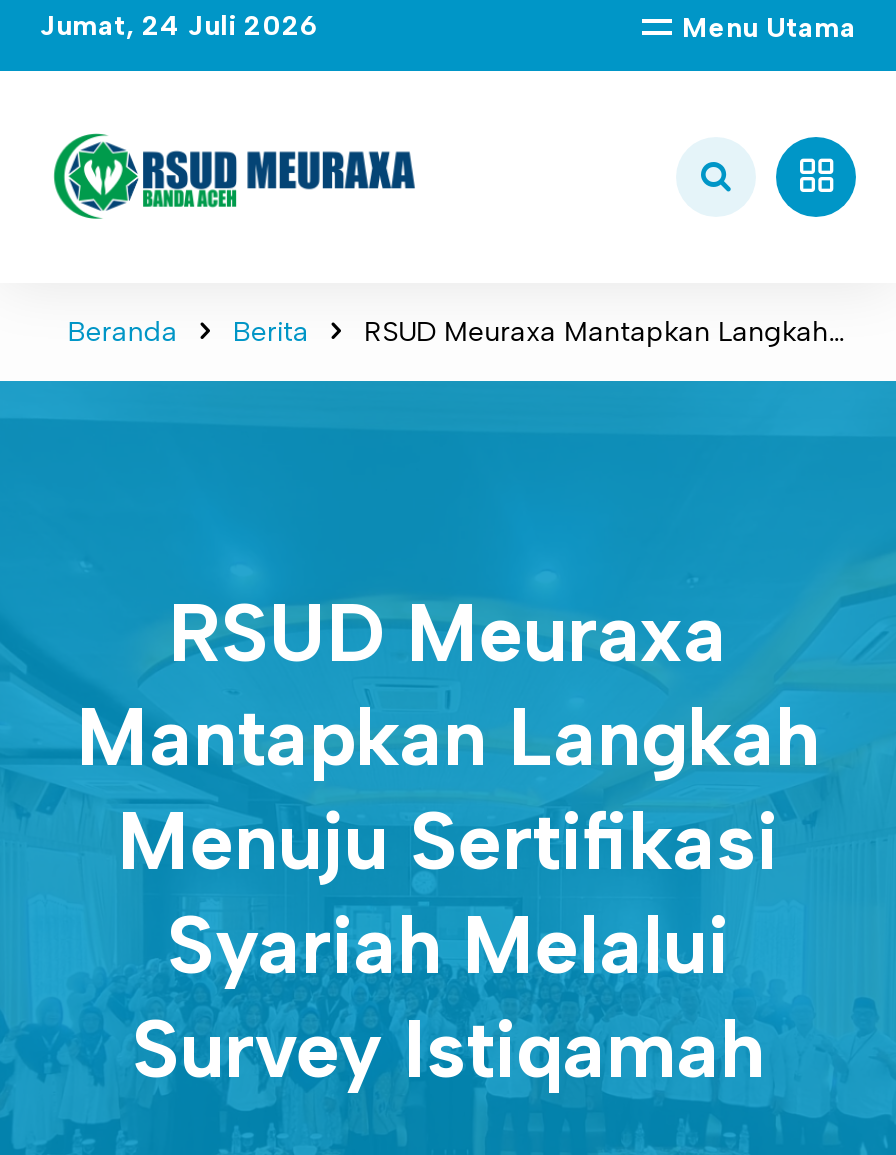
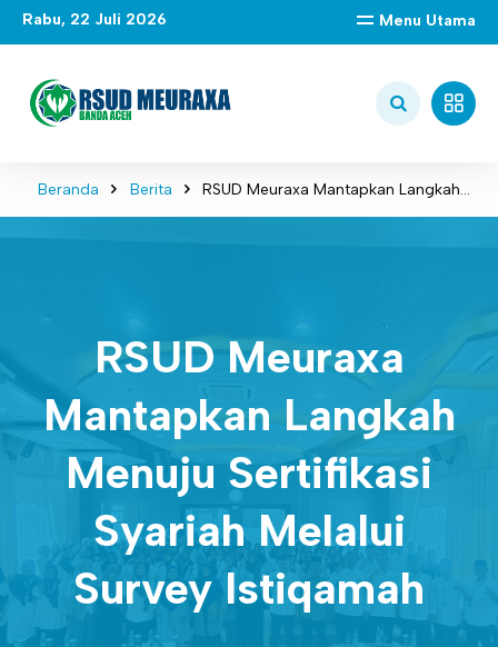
- Jumat, 24 Juli 2026
+ Rabu, 22 Juli 2026
